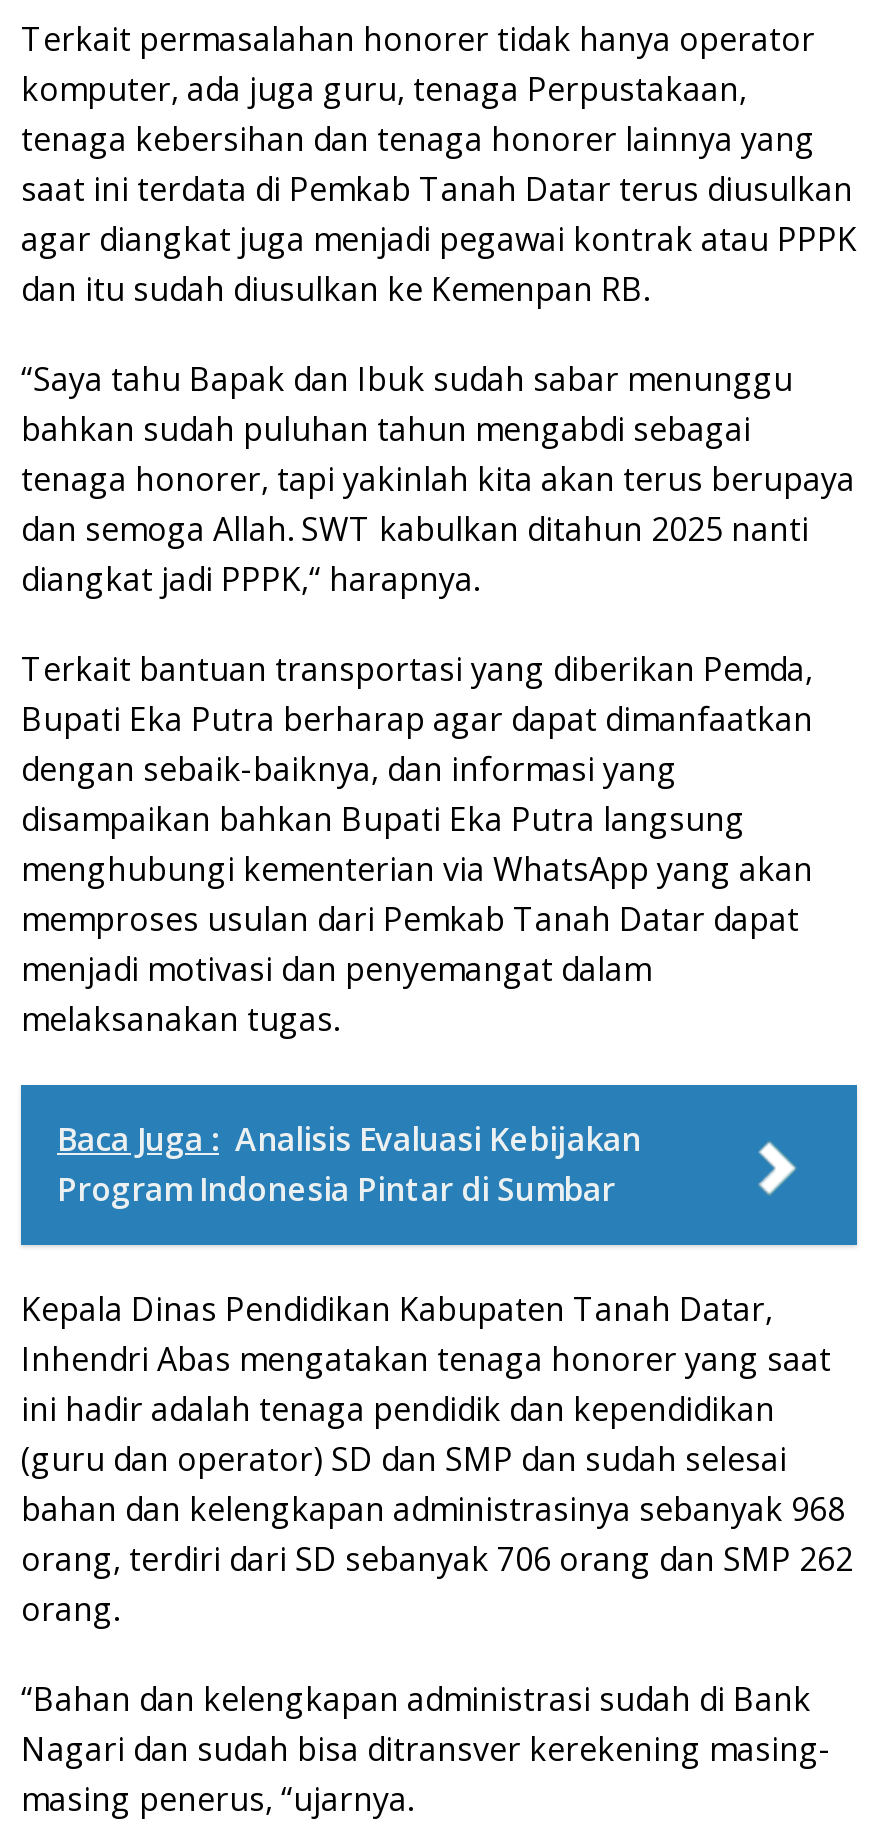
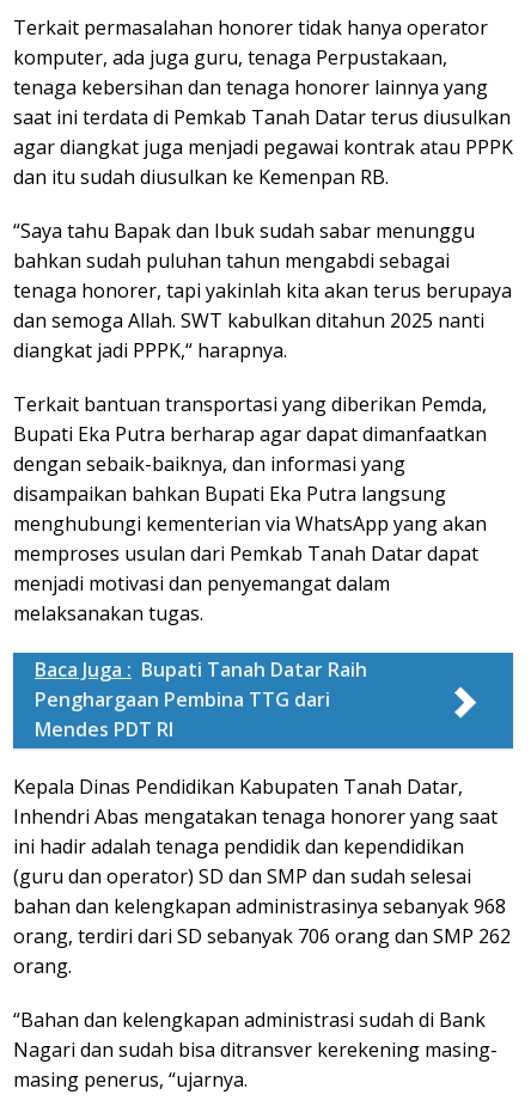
- Baca Juga : Analisis Evaluasi Kebijakan
- Program Indonesia Pintar di Sumbar
+ Baca Juga : Bupati Tanah Datar Raih
+ Penghargaan Pembina TTG dari
+ Mendes PDT RI
